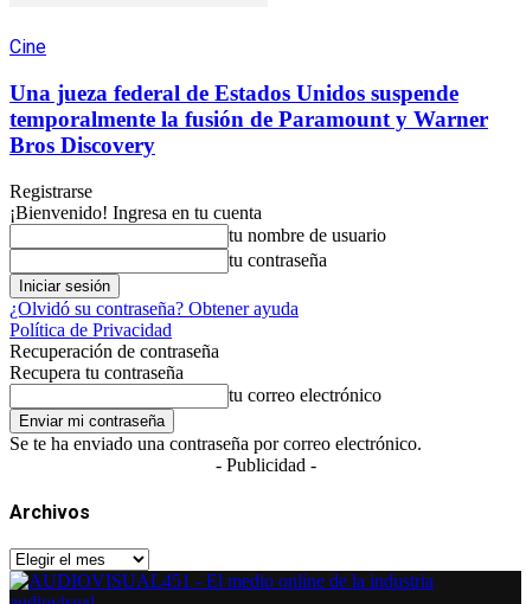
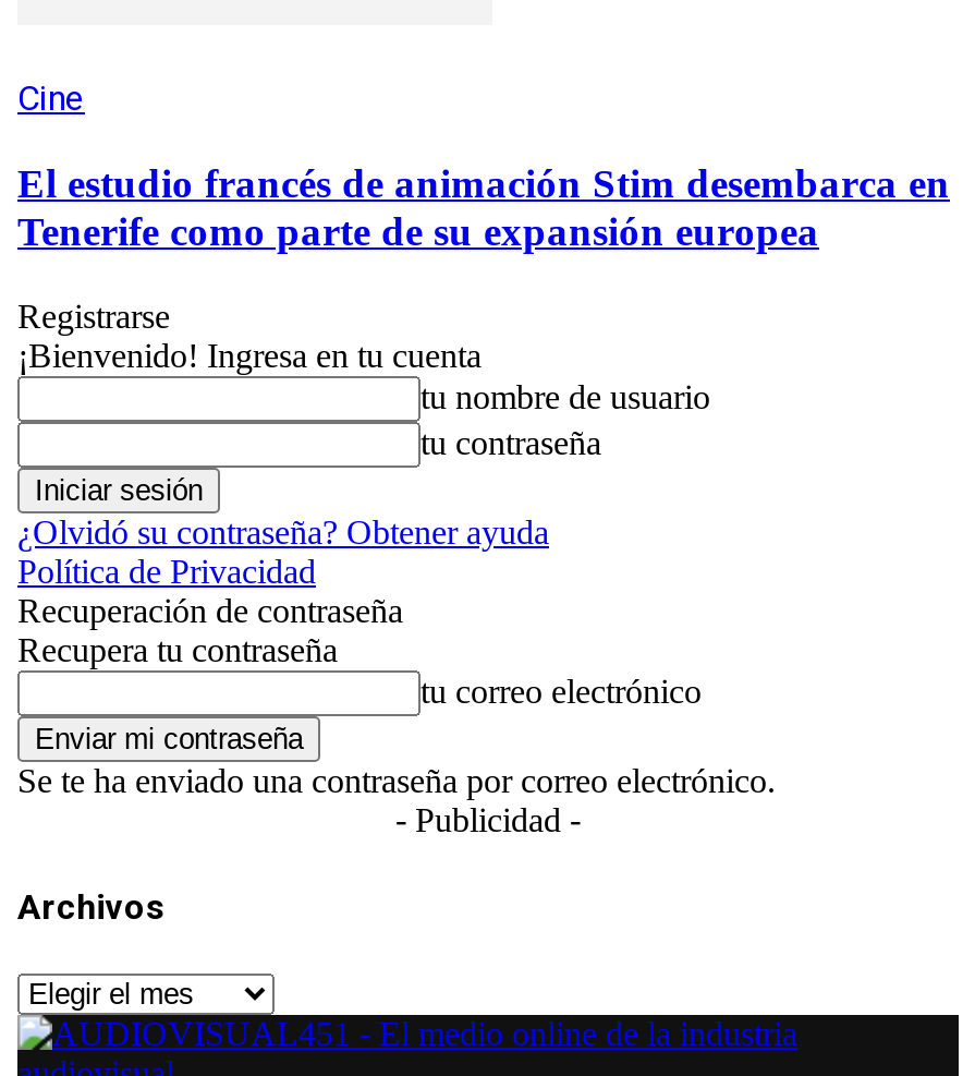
- Una jueza federal de Estados Unidos suspende
- temporalmente la fusión de Paramount y Warner
- Bros Discovery
+ El estudio francés de animación Stim desembarca en
+ Tenerife como parte de su expansión europea
